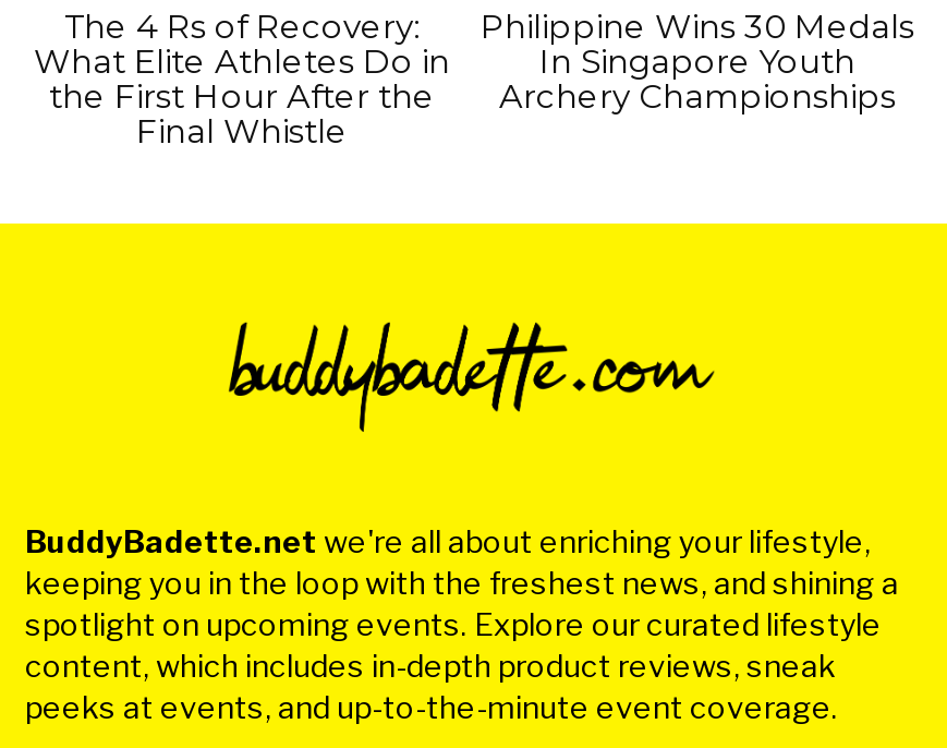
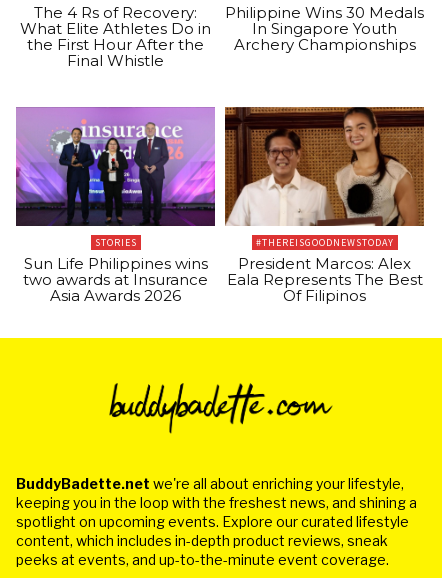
+ [image]
+ STORIES
+ Sun Life Philippines wins
+ two awards at Insurance
+ Asia Awards 2026

+ [image]
+ #THEREISGOODNEWSTODAY
+ President Marcos: Alex
+ Eala Represents The Best
+ Of Filipinos
